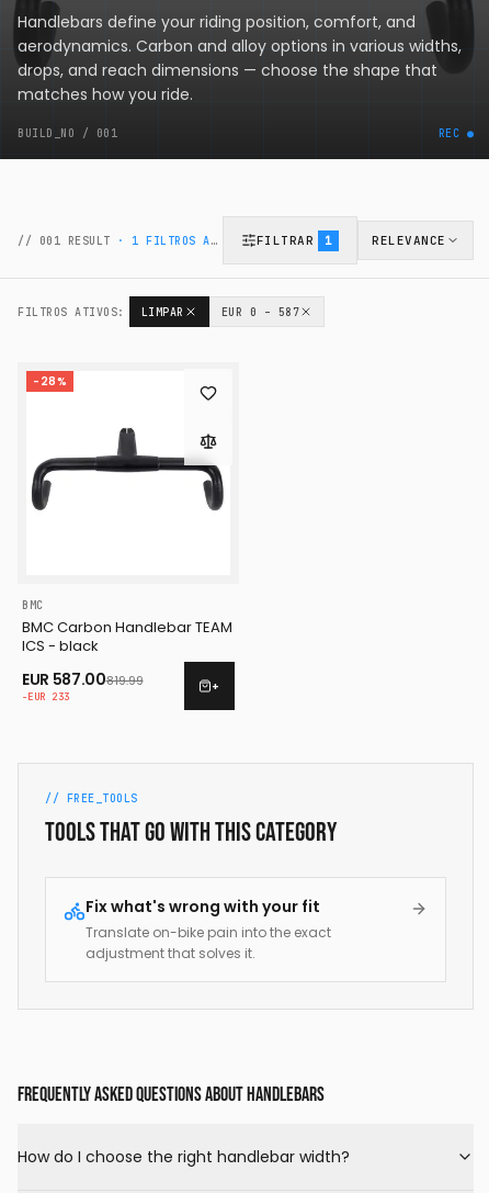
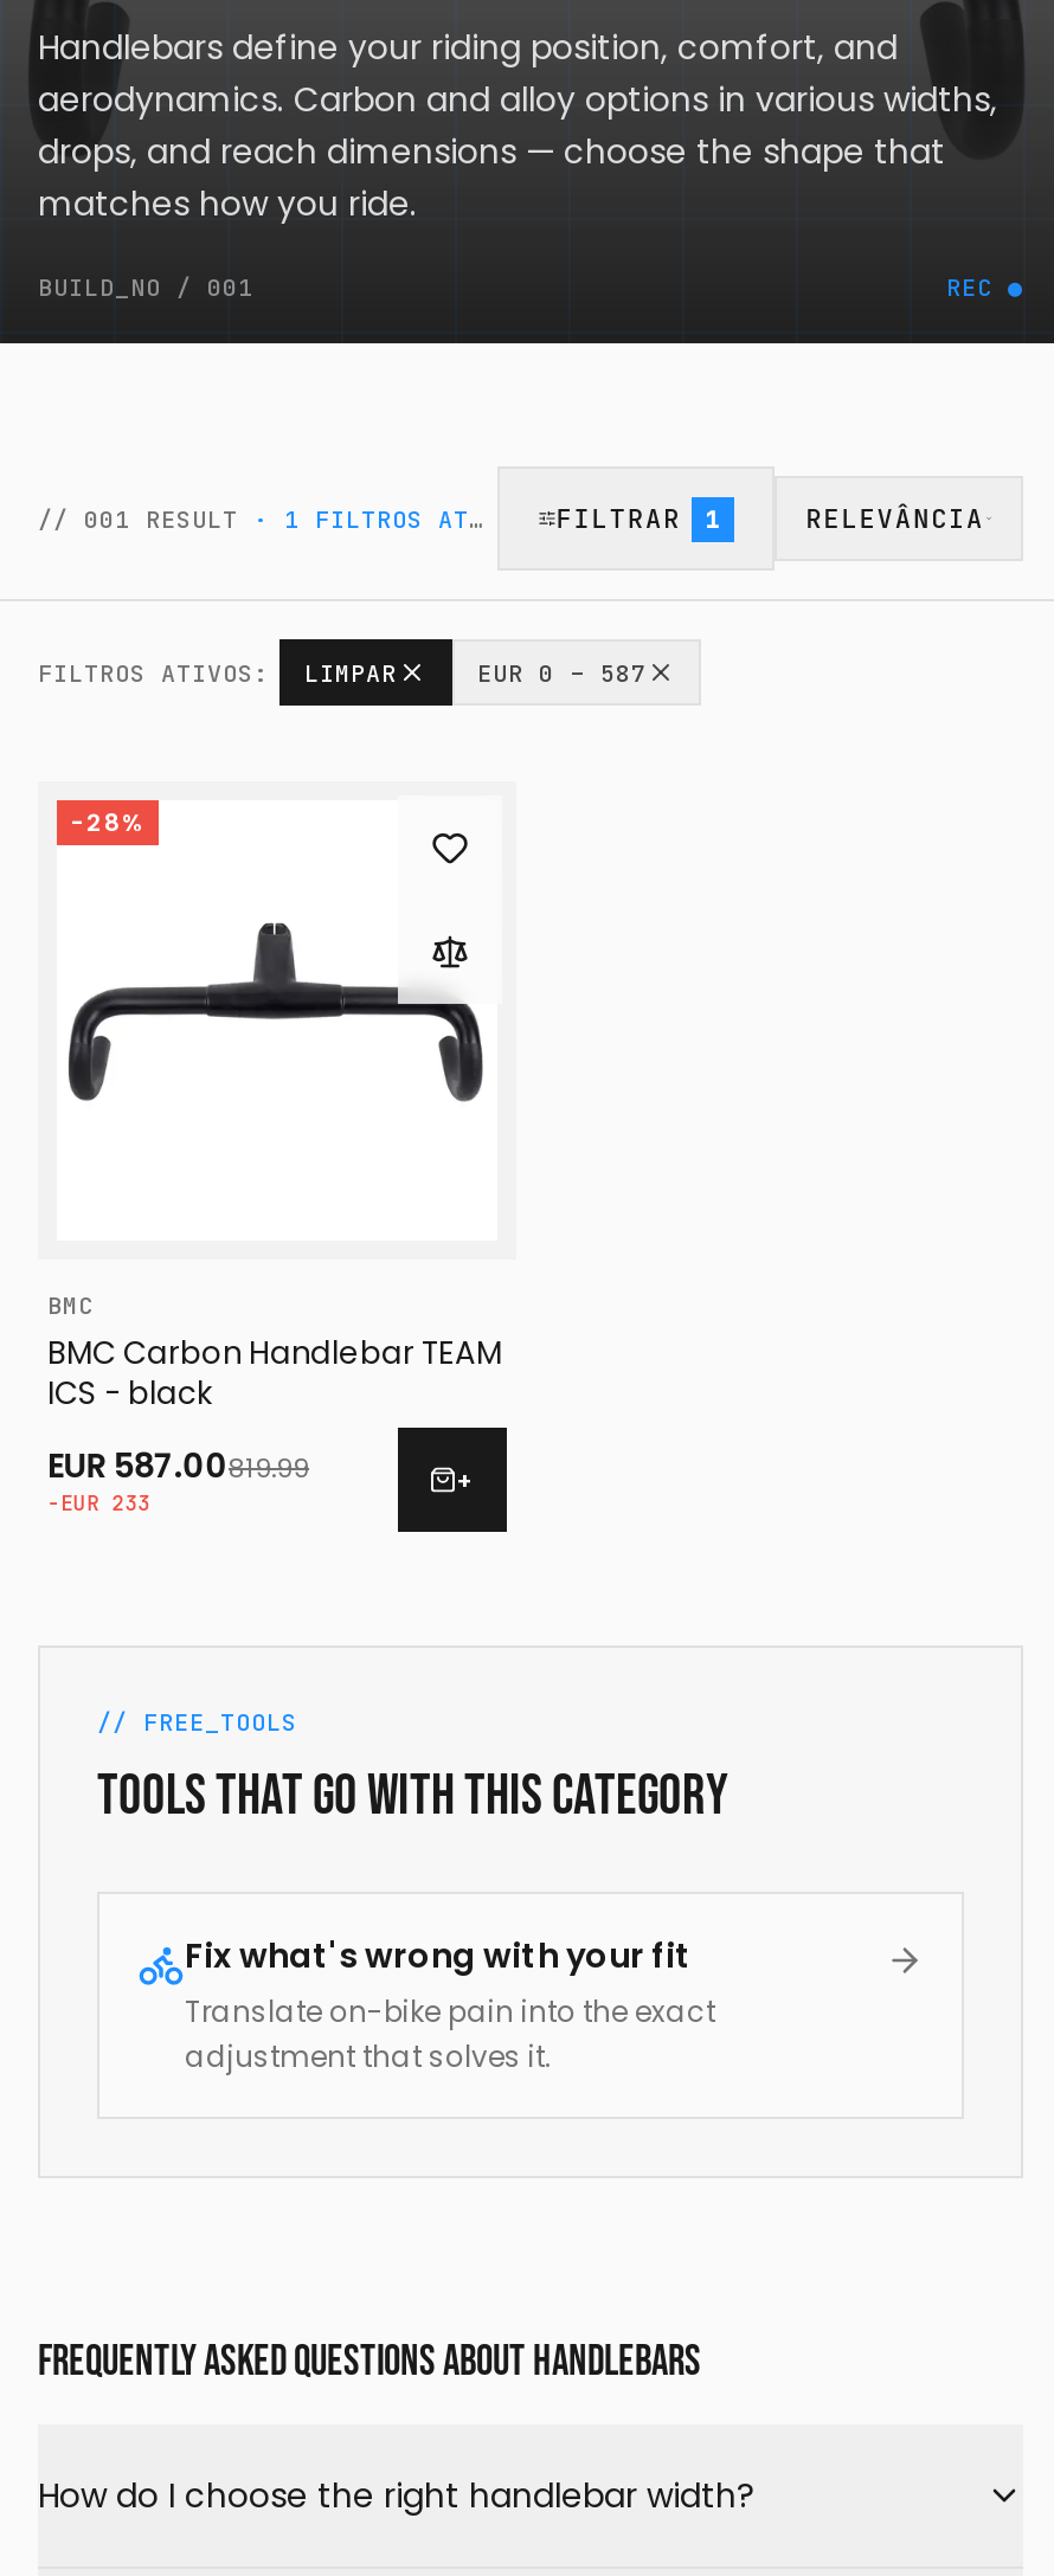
- RELEVANCE
+ RELEVÂNCIA
